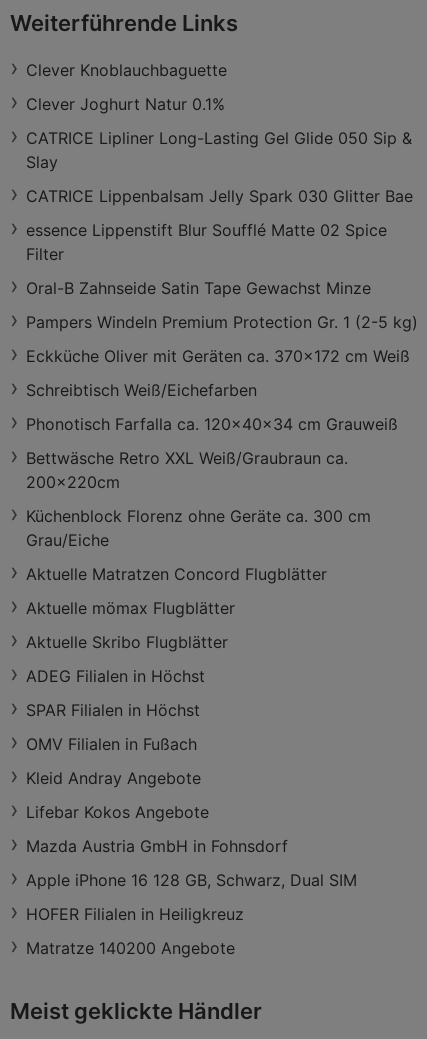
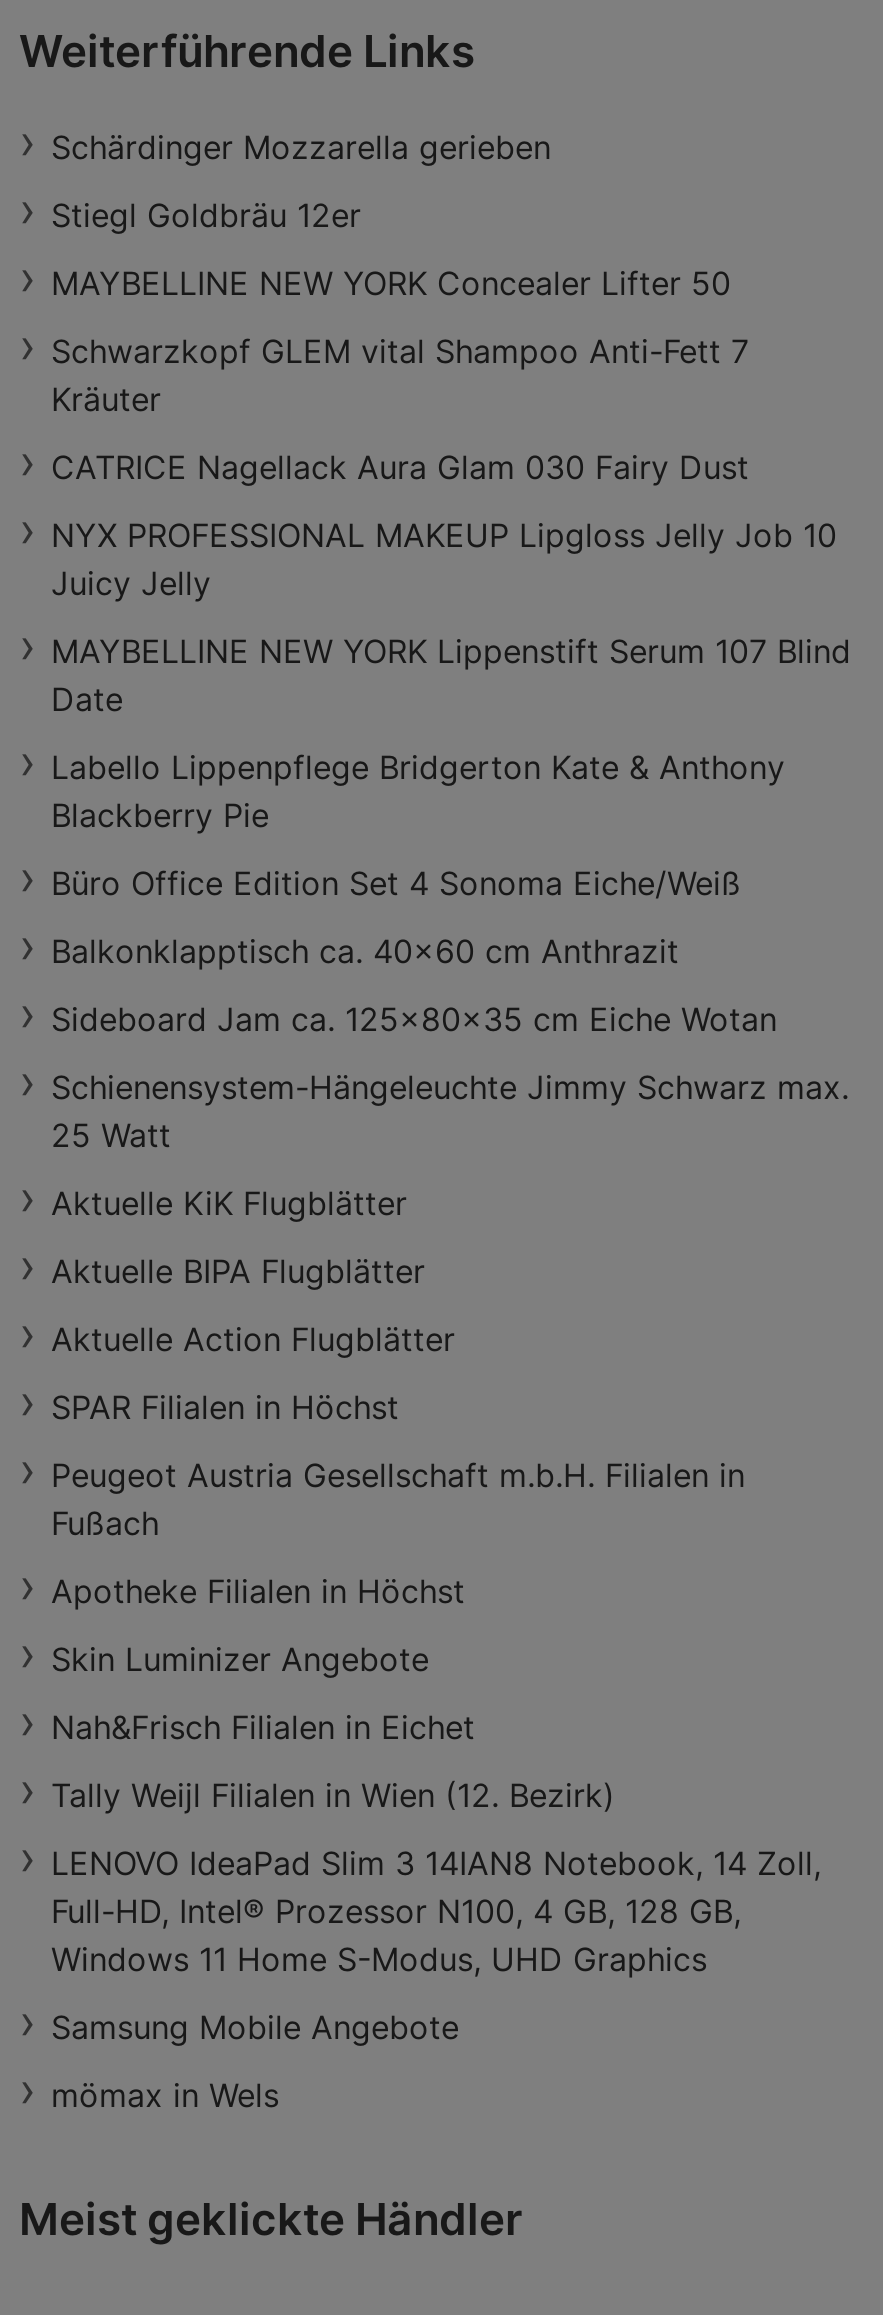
- Clever Knoblauchbaguette
- Clever Joghurt Natur 0.1%
- CATRICE Lipliner Long-Lasting Gel Glide 050 Sip &
- Slay
- CATRICE Lippenbalsam Jelly Spark 030 Glitter Bae
- essence Lippenstift Blur Soufflé Matte 02 Spice
- Filter
- Oral-B Zahnseide Satin Tape Gewachst Minze
- Pampers Windeln Premium Protection Gr. 1 (2-5 kg)
- Eckküche Oliver mit Geräten ca. 370x172 cm Weiß
- Schreibtisch Weiß/Eichefarben
- Phonotisch Farfalla ca. 120x40x34 cm Grauweiß
- Bettwäsche Retro XXL Weiß/Graubraun ca.
- 200x220cm
- Küchenblock Florenz ohne Geräte ca. 300 cm
- Grau/Eiche
- Aktuelle Matratzen Concord Flugblätter
- Aktuelle mömax Flugblätter
- Aktuelle Skribo Flugblätter
- ADEG Filialen in Höchst
+ Schärdinger Mozzarella gerieben
+ Stiegl Goldbräu 12er
+ MAYBELLINE NEW YORK Concealer Lifter 50
+ Schwarzkopf GLEM vital Shampoo Anti-Fett 7
+ Kräuter
+ CATRICE Nagellack Aura Glam 030 Fairy Dust
+ NYX PROFESSIONAL MAKEUP Lipgloss Jelly Job 10
+ Juicy Jelly
+ MAYBELLINE NEW YORK Lippenstift Serum 107 Blind
+ Date
+ Labello Lippenpflege Bridgerton Kate & Anthony
+ Blackberry Pie
+ Büro Office Edition Set 4 Sonoma Eiche/Weiß
+ Balkonklapptisch ca. 40x60 cm Anthrazit
+ Sideboard Jam ca. 125x80x35 cm Eiche Wotan
+ Schienensystem-Hängeleuchte Jimmy Schwarz max.
+ 25 Watt
+ Aktuelle KiK Flugblätter
+ Aktuelle BIPA Flugblätter
+ Aktuelle Action Flugblätter

- OMV Filialen in Fußach
- Kleid Andray Angebote
- Lifebar Kokos Angebote
- Mazda Austria GmbH in Fohnsdorf
- Apple iPhone 16 128 GB, Schwarz, Dual SIM
- HOFER Filialen in Heiligkreuz
- Matratze 140200 Angebote
+ Peugeot Austria Gesellschaft m.b.H. Filialen in
+ Fußach
+ Apotheke Filialen in Höchst
+ Skin Luminizer Angebote
+ Nah&Frisch Filialen in Eichet
+ Tally Weijl Filialen in Wien (12. Bezirk)
+ LENOVO IdeaPad Slim 3 14IAN8 Notebook, 14 Zoll,
+ Full-HD, Intel® Prozessor N100, 4 GB, 128 GB,
+ Windows 11 Home S-Modus, UHD Graphics
+ Samsung Mobile Angebote
+ mömax in Wels
